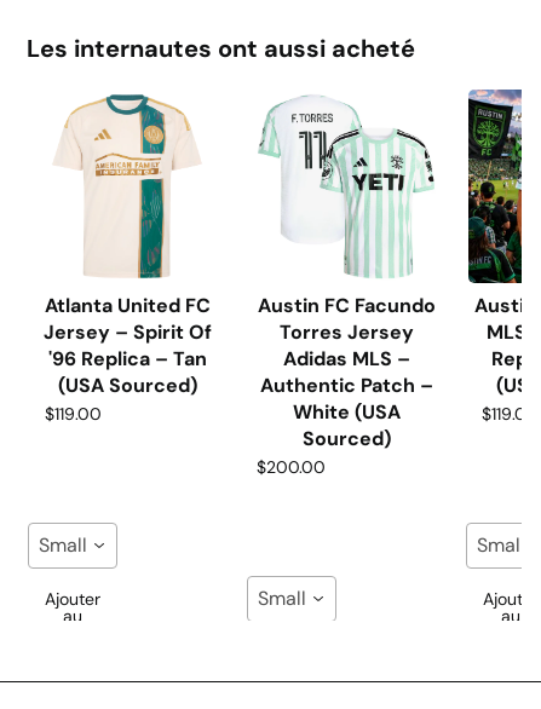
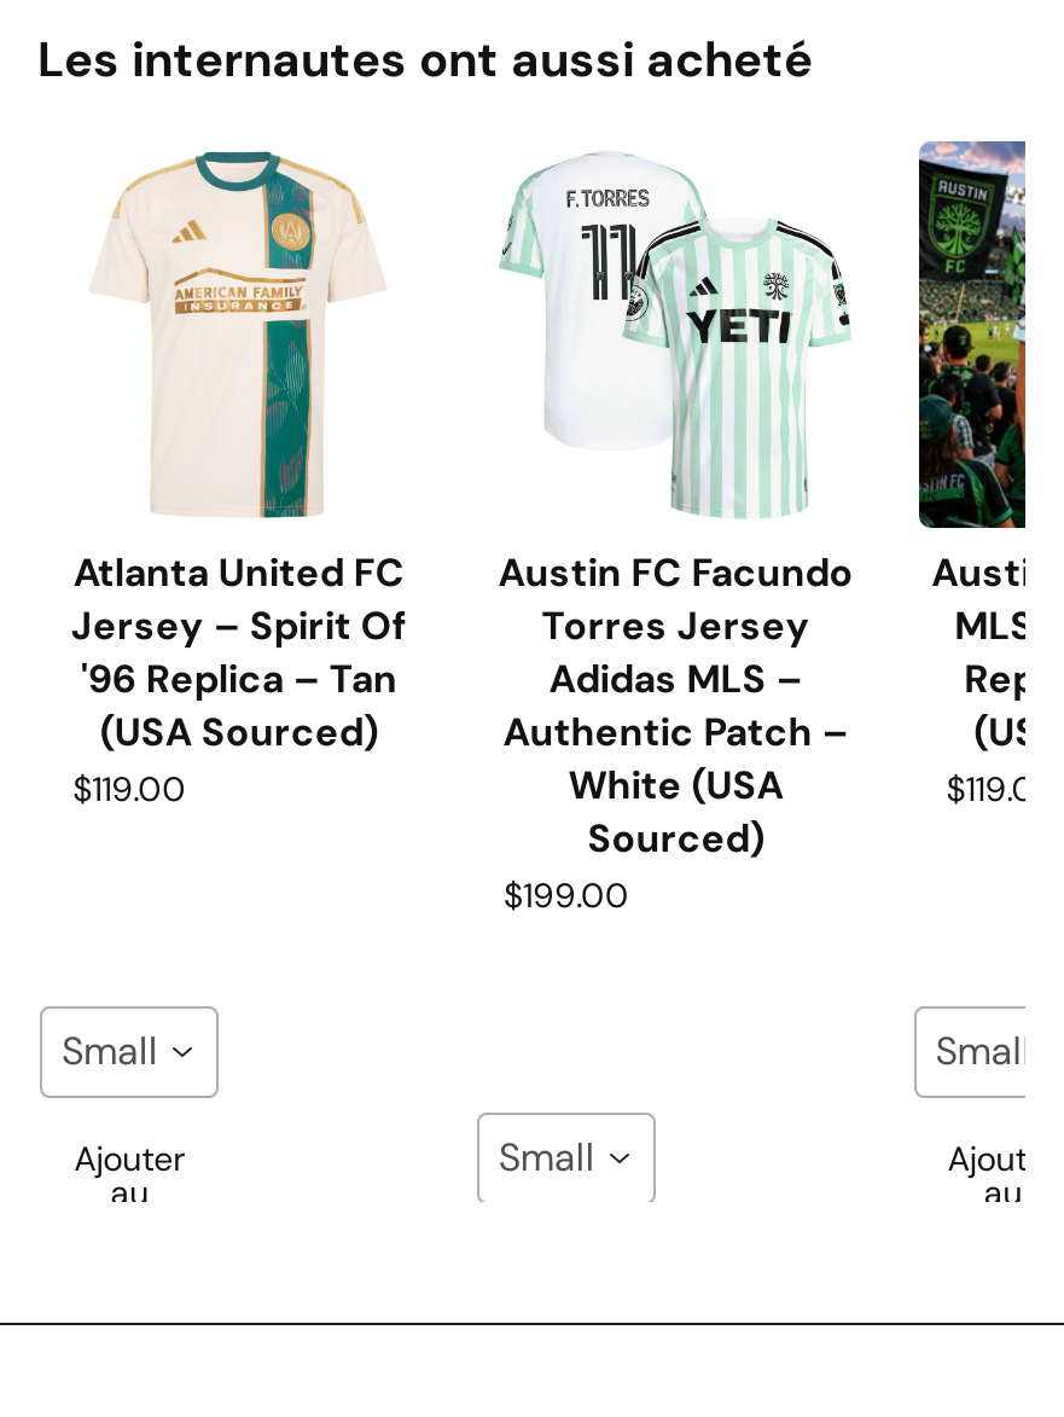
- $200.00
+ $199.00
